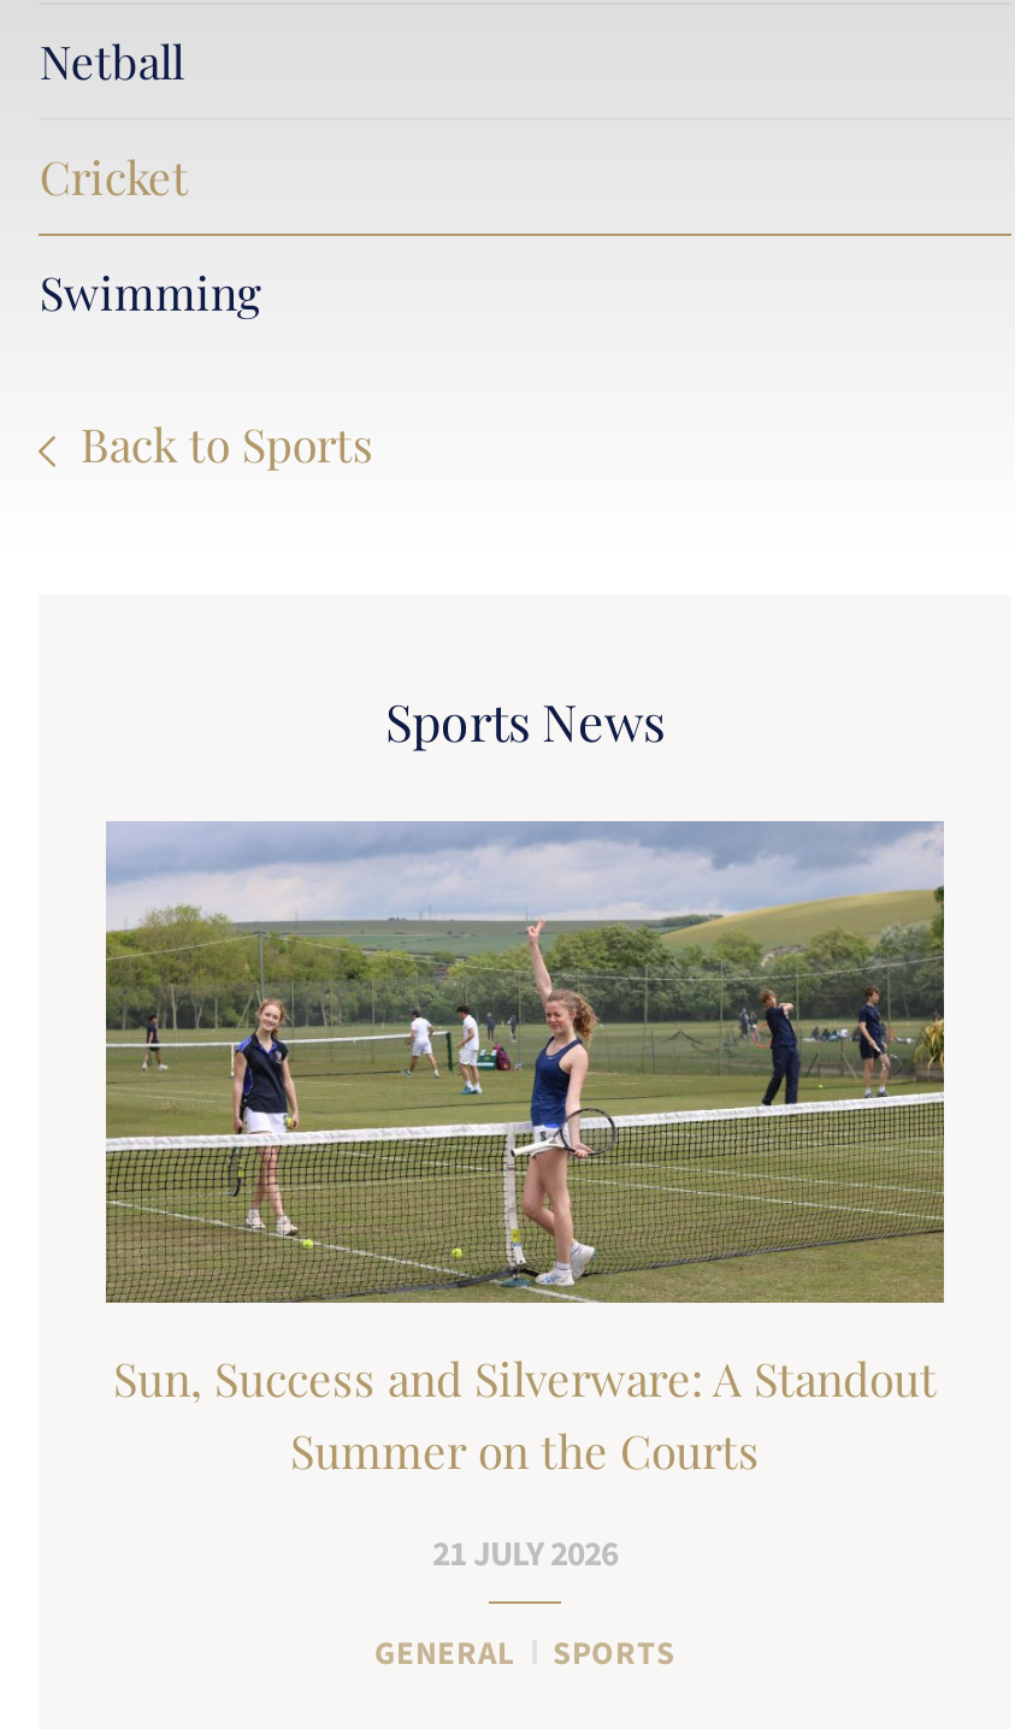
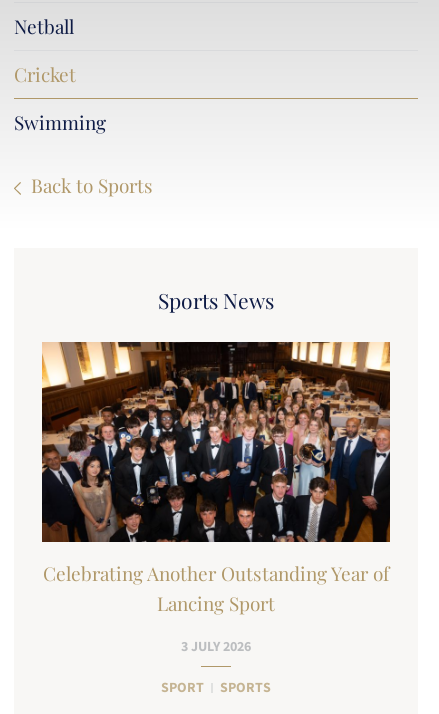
- [image]
- Sun, Success and Silverware: A Standout
- Summer on the Courts
+ [image]
+ Celebrating Another Outstanding Year of
+ Lancing Sport

- 21 JULY 2026
+ 3 JULY 2026

- GENERAL
+ SPORT
